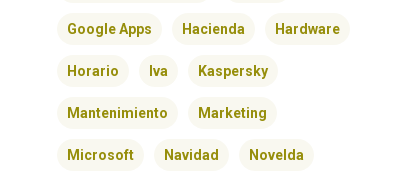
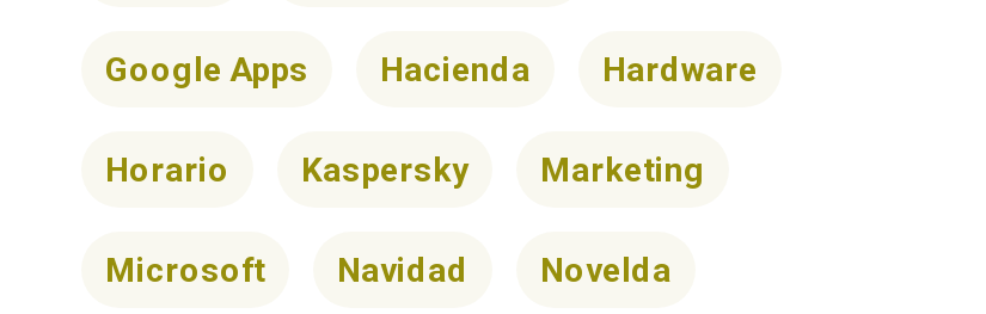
- Iva

- Mantenimiento
